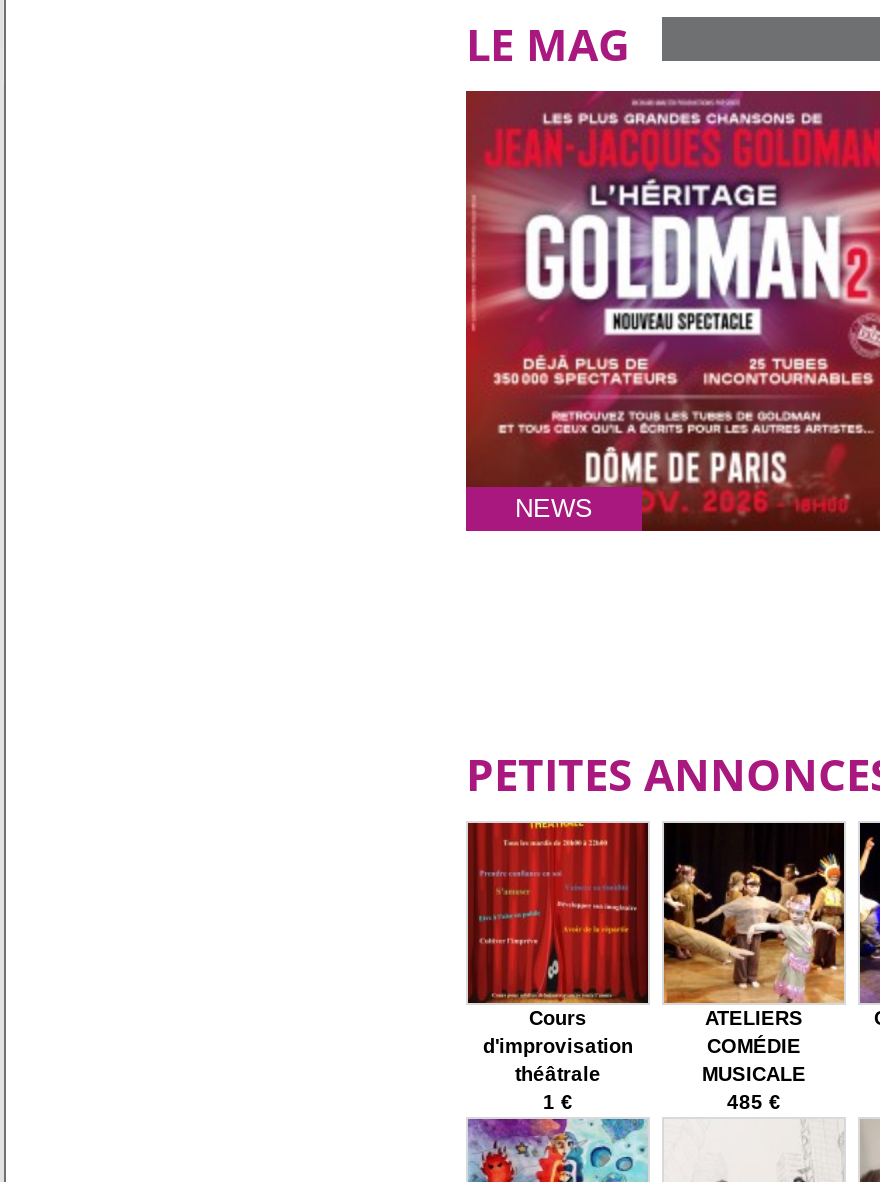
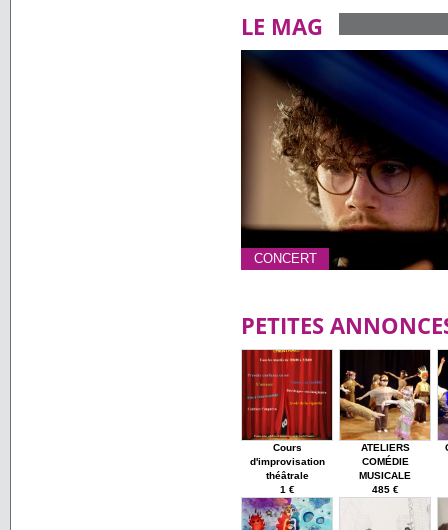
- [image]
- NEWS
+ [image]
+ CONCERT
